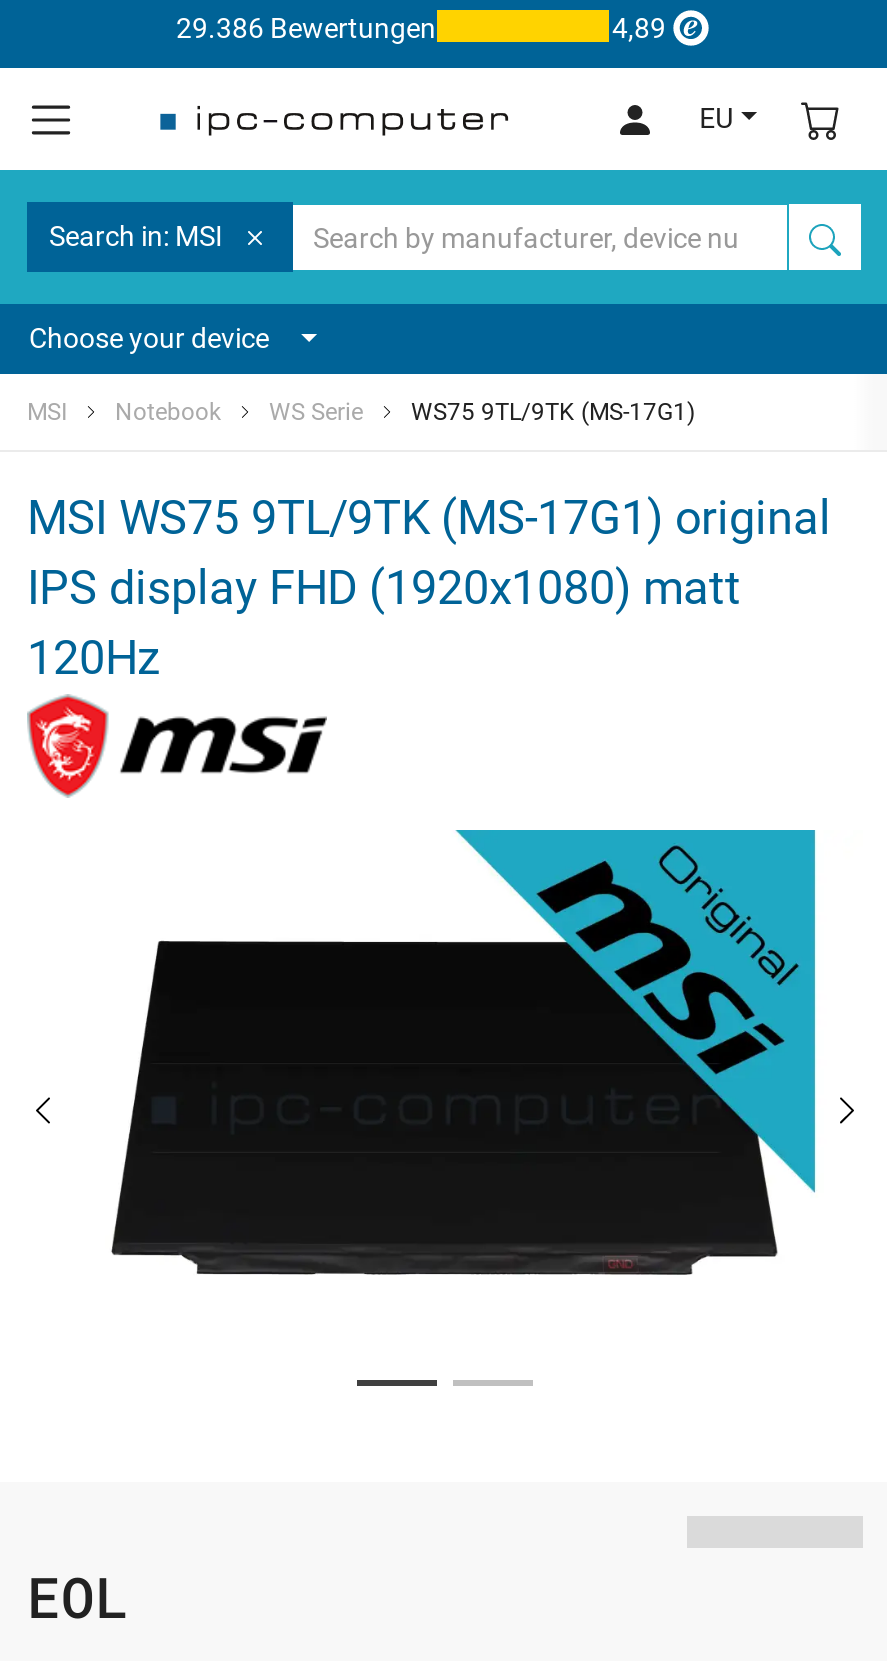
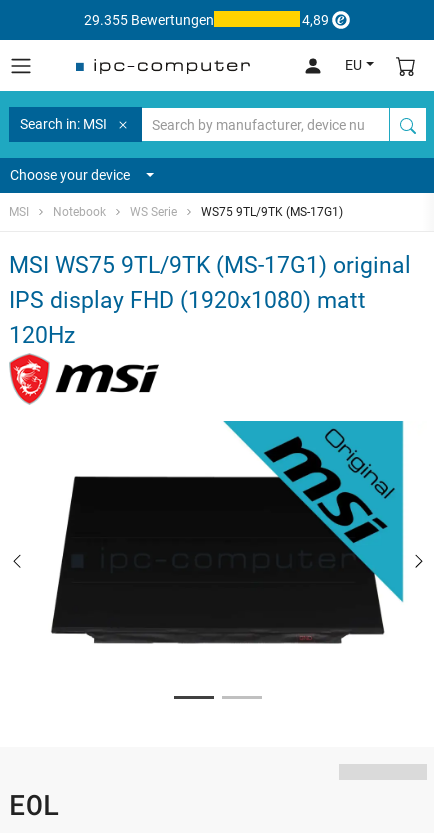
- 29.386 Bewertungen
+ 29.355 Bewertungen
